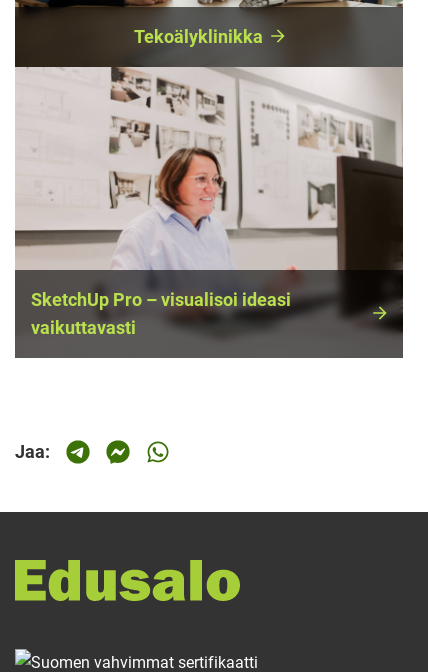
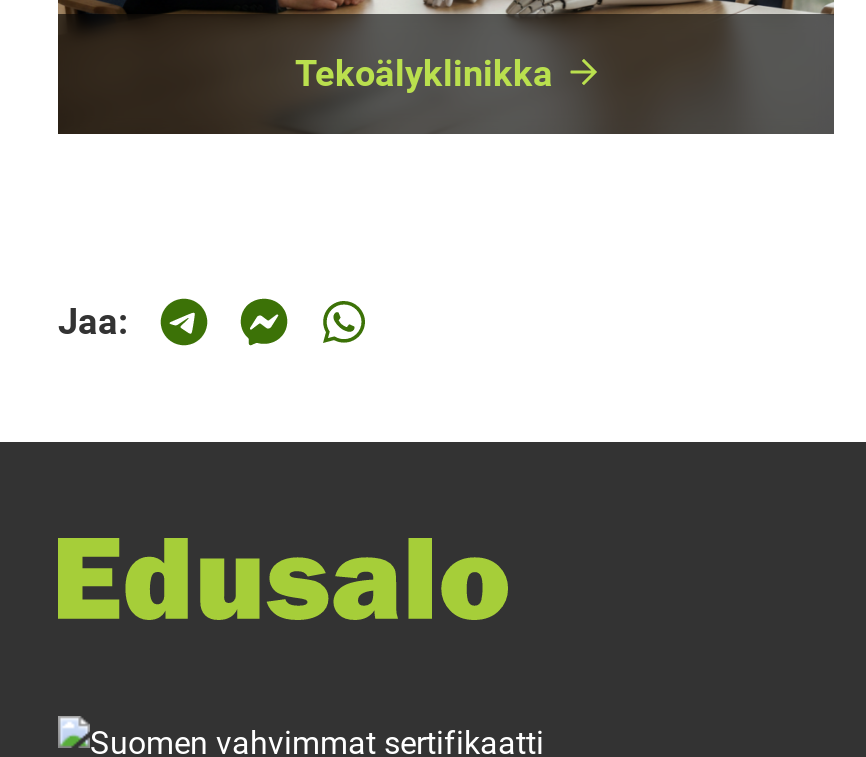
- [image]
- SketchUp Pro – visualisoi ideasi
- vaikuttavasti
